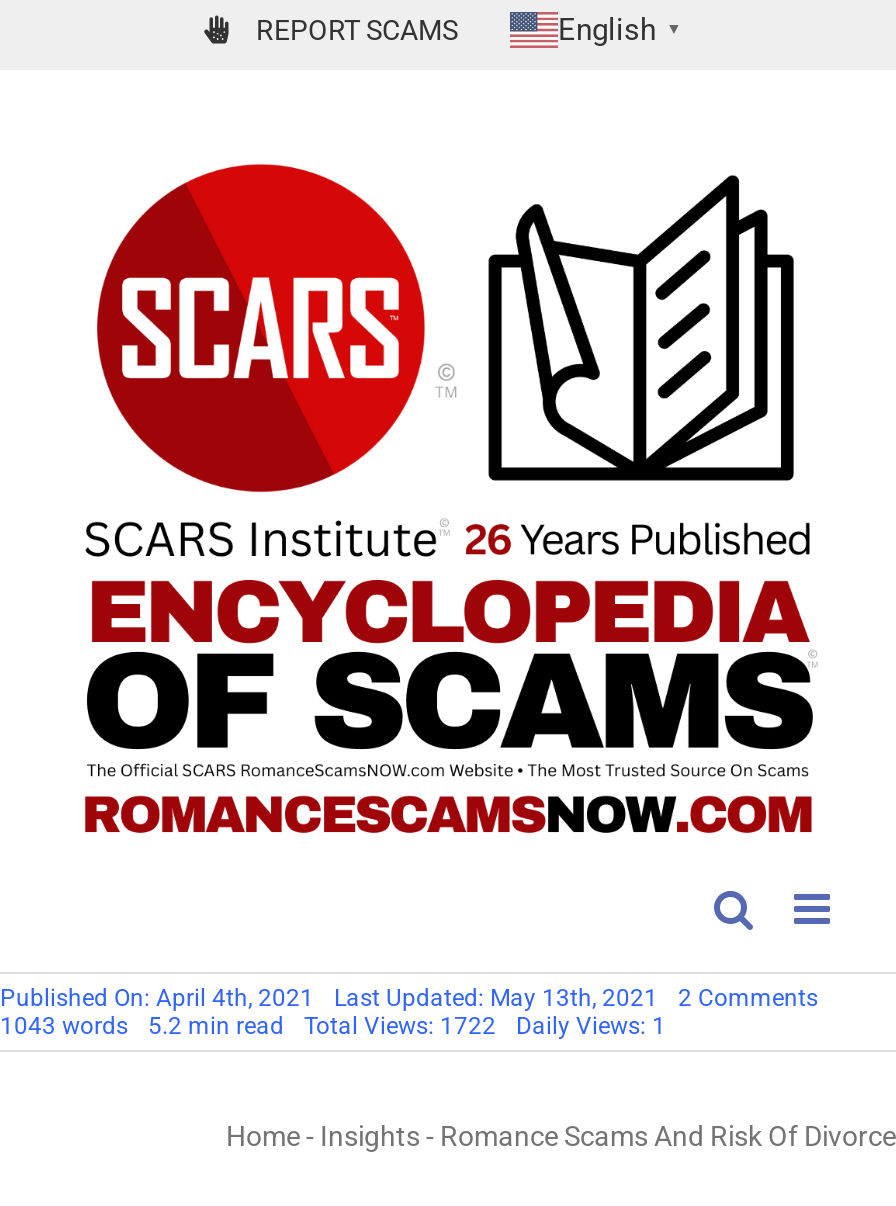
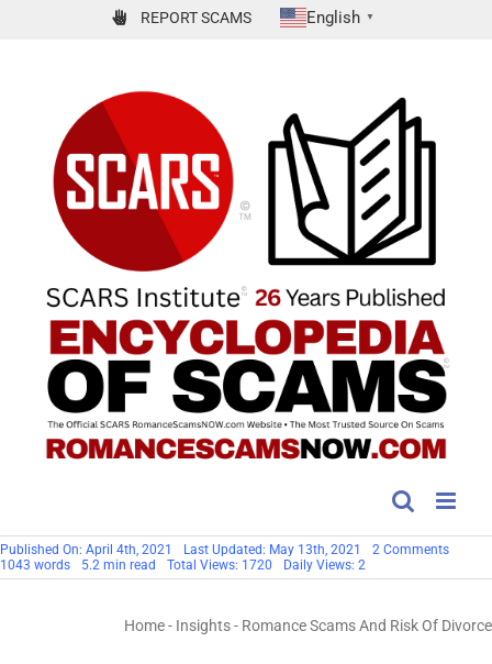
- Total Views: 1722
+ Total Views: 1720

- Daily Views: 1
+ Daily Views: 2
